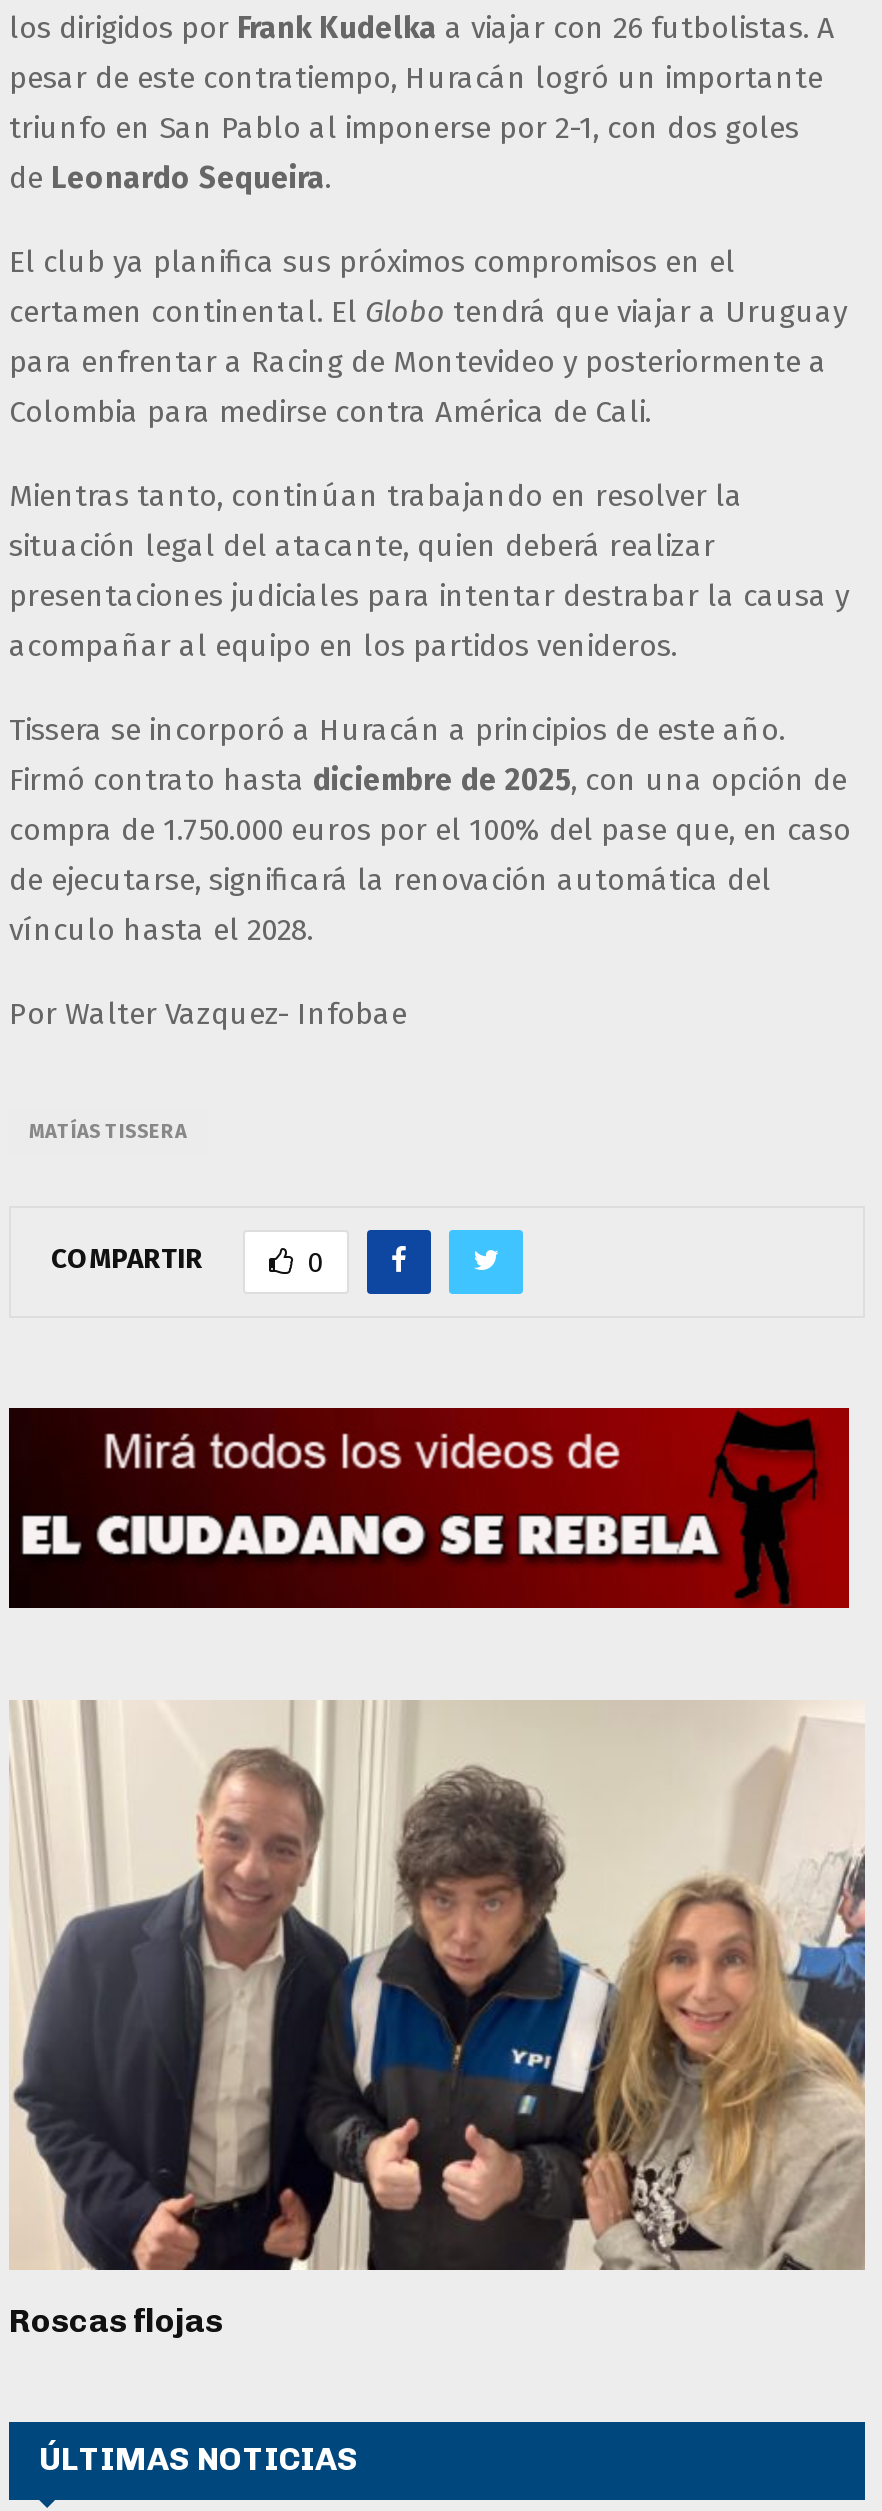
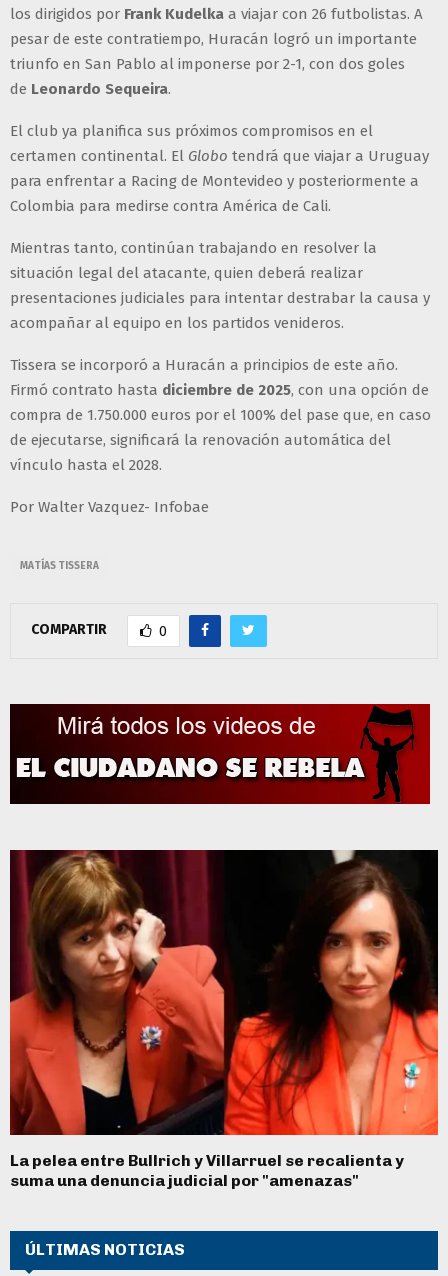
- [image]
- Roscas flojas
+ [image]
+ La pelea entre Bullrich y Villarruel se recalienta y
+ suma una denuncia judicial por "amenazas"
